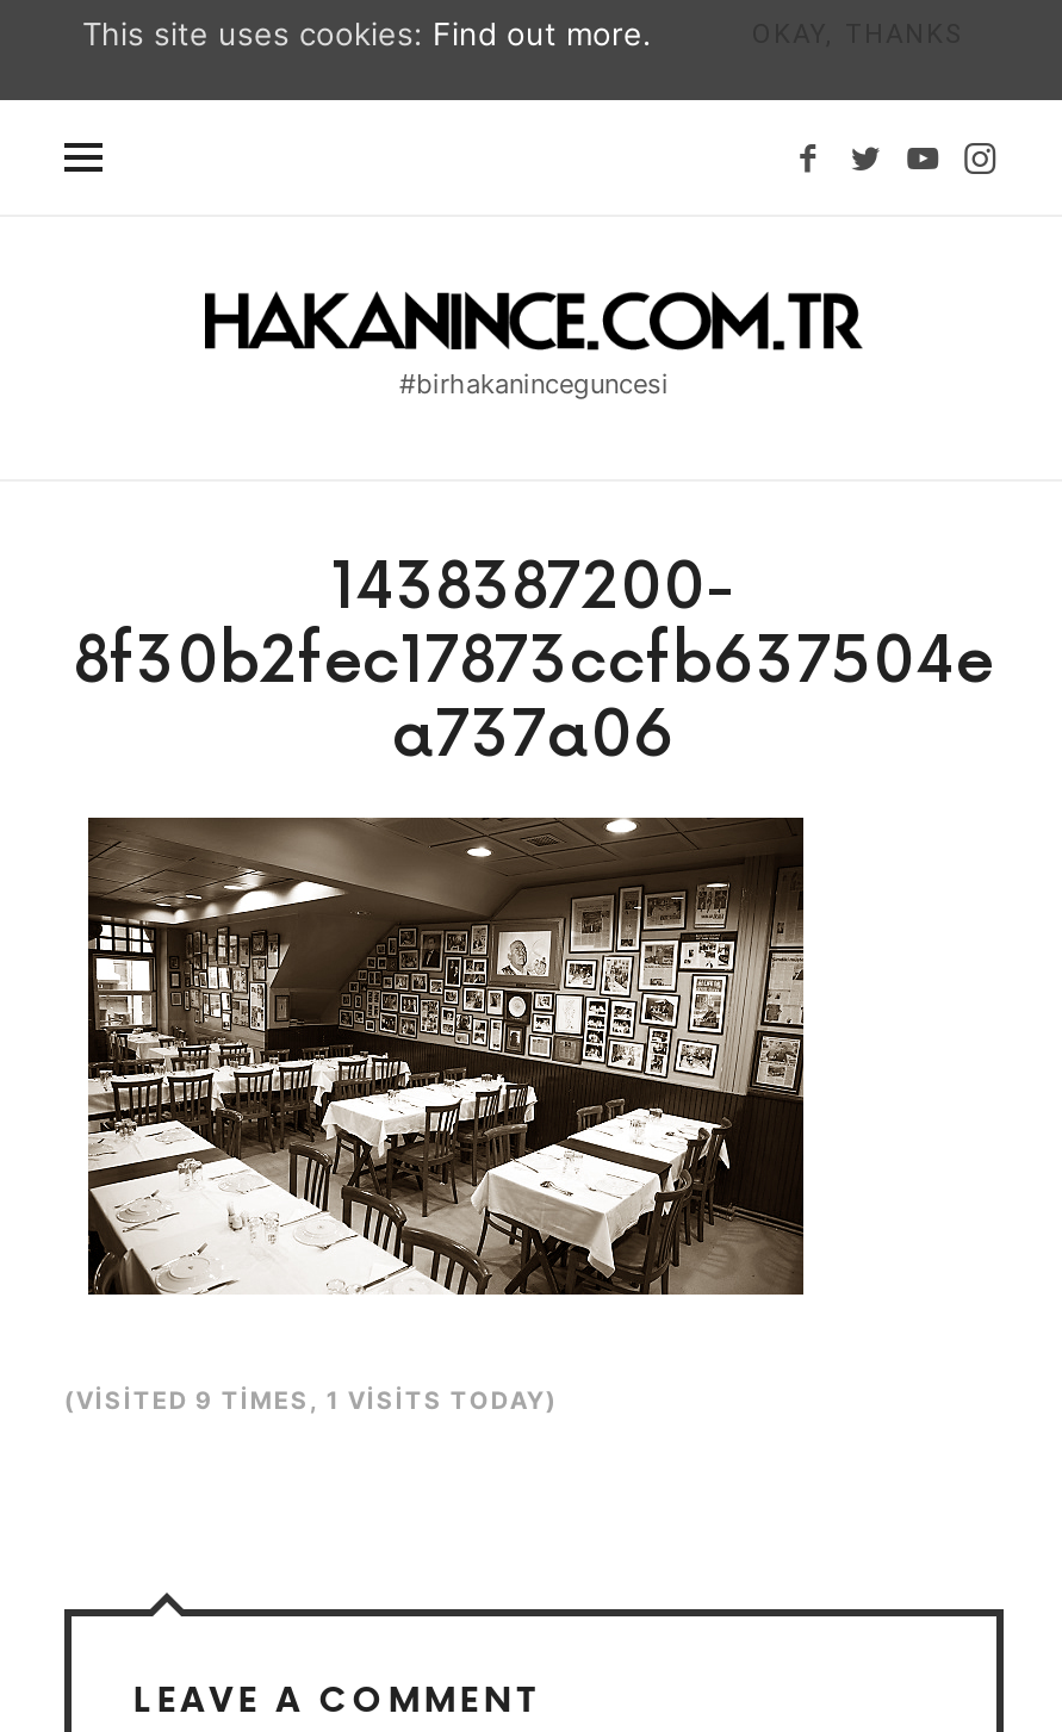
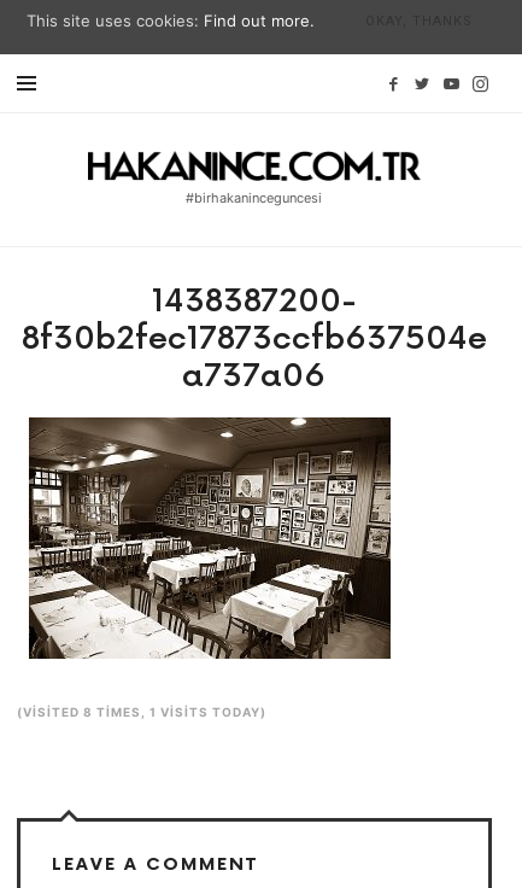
- (VISITED 9 TIMES, 1 VISITS TODAY)
+ (VISITED 8 TIMES, 1 VISITS TODAY)
